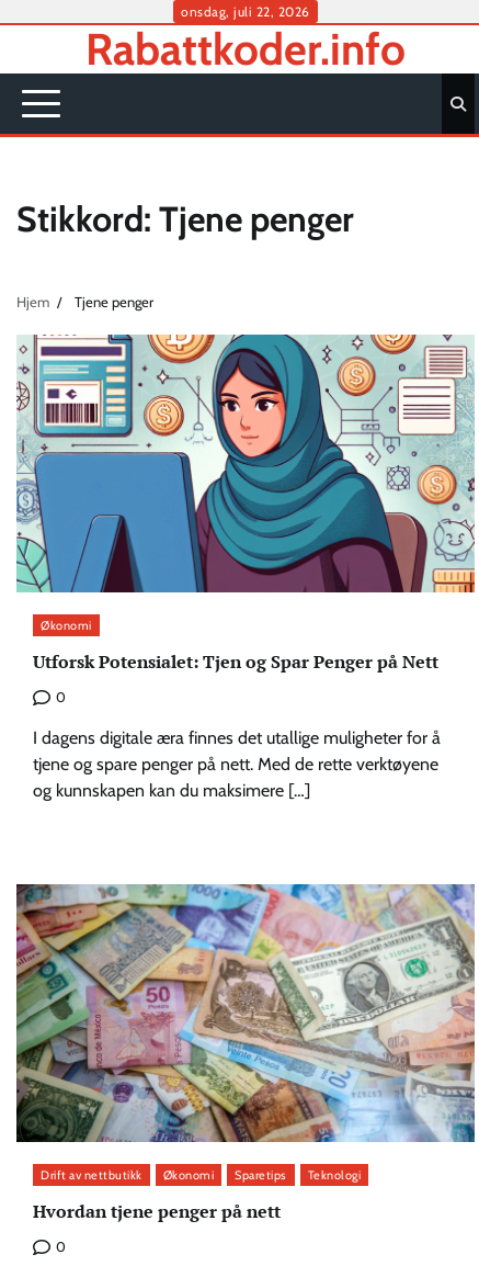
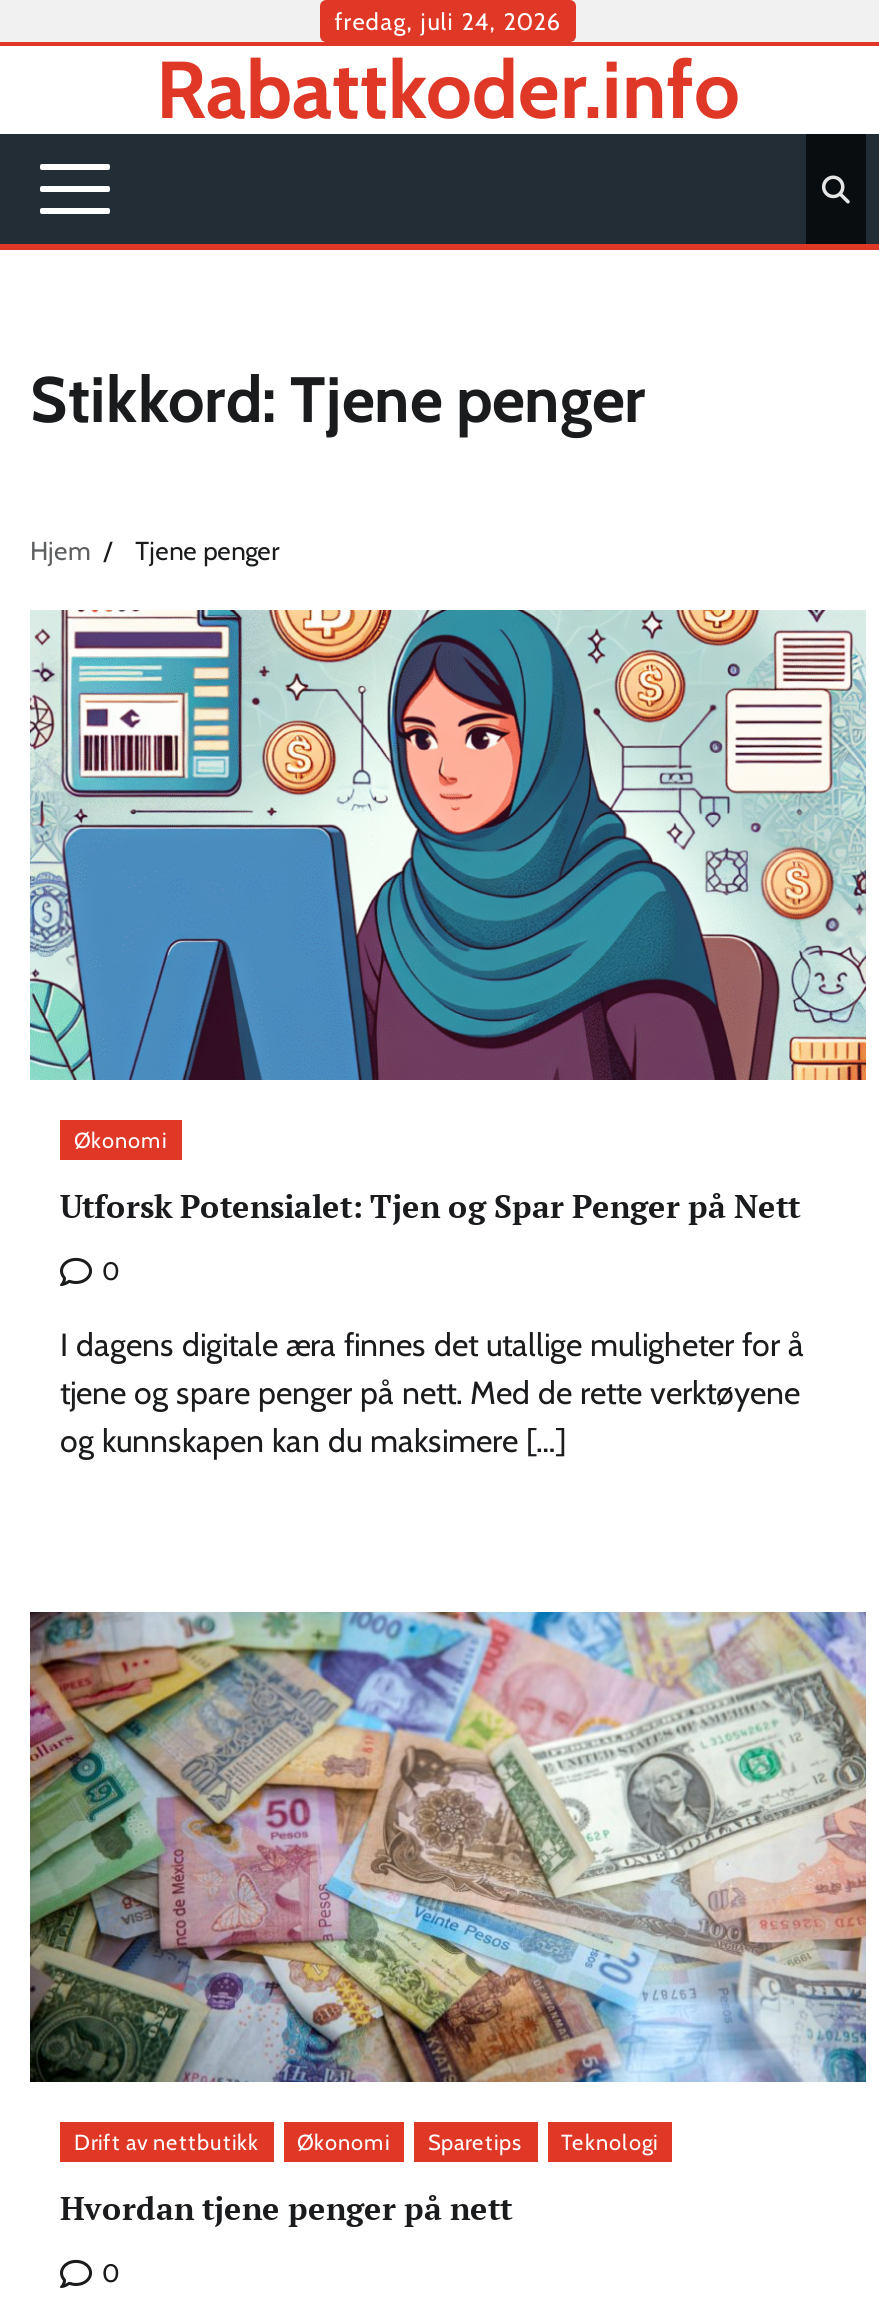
- onsdag, juli 22, 2026
+ fredag, juli 24, 2026
